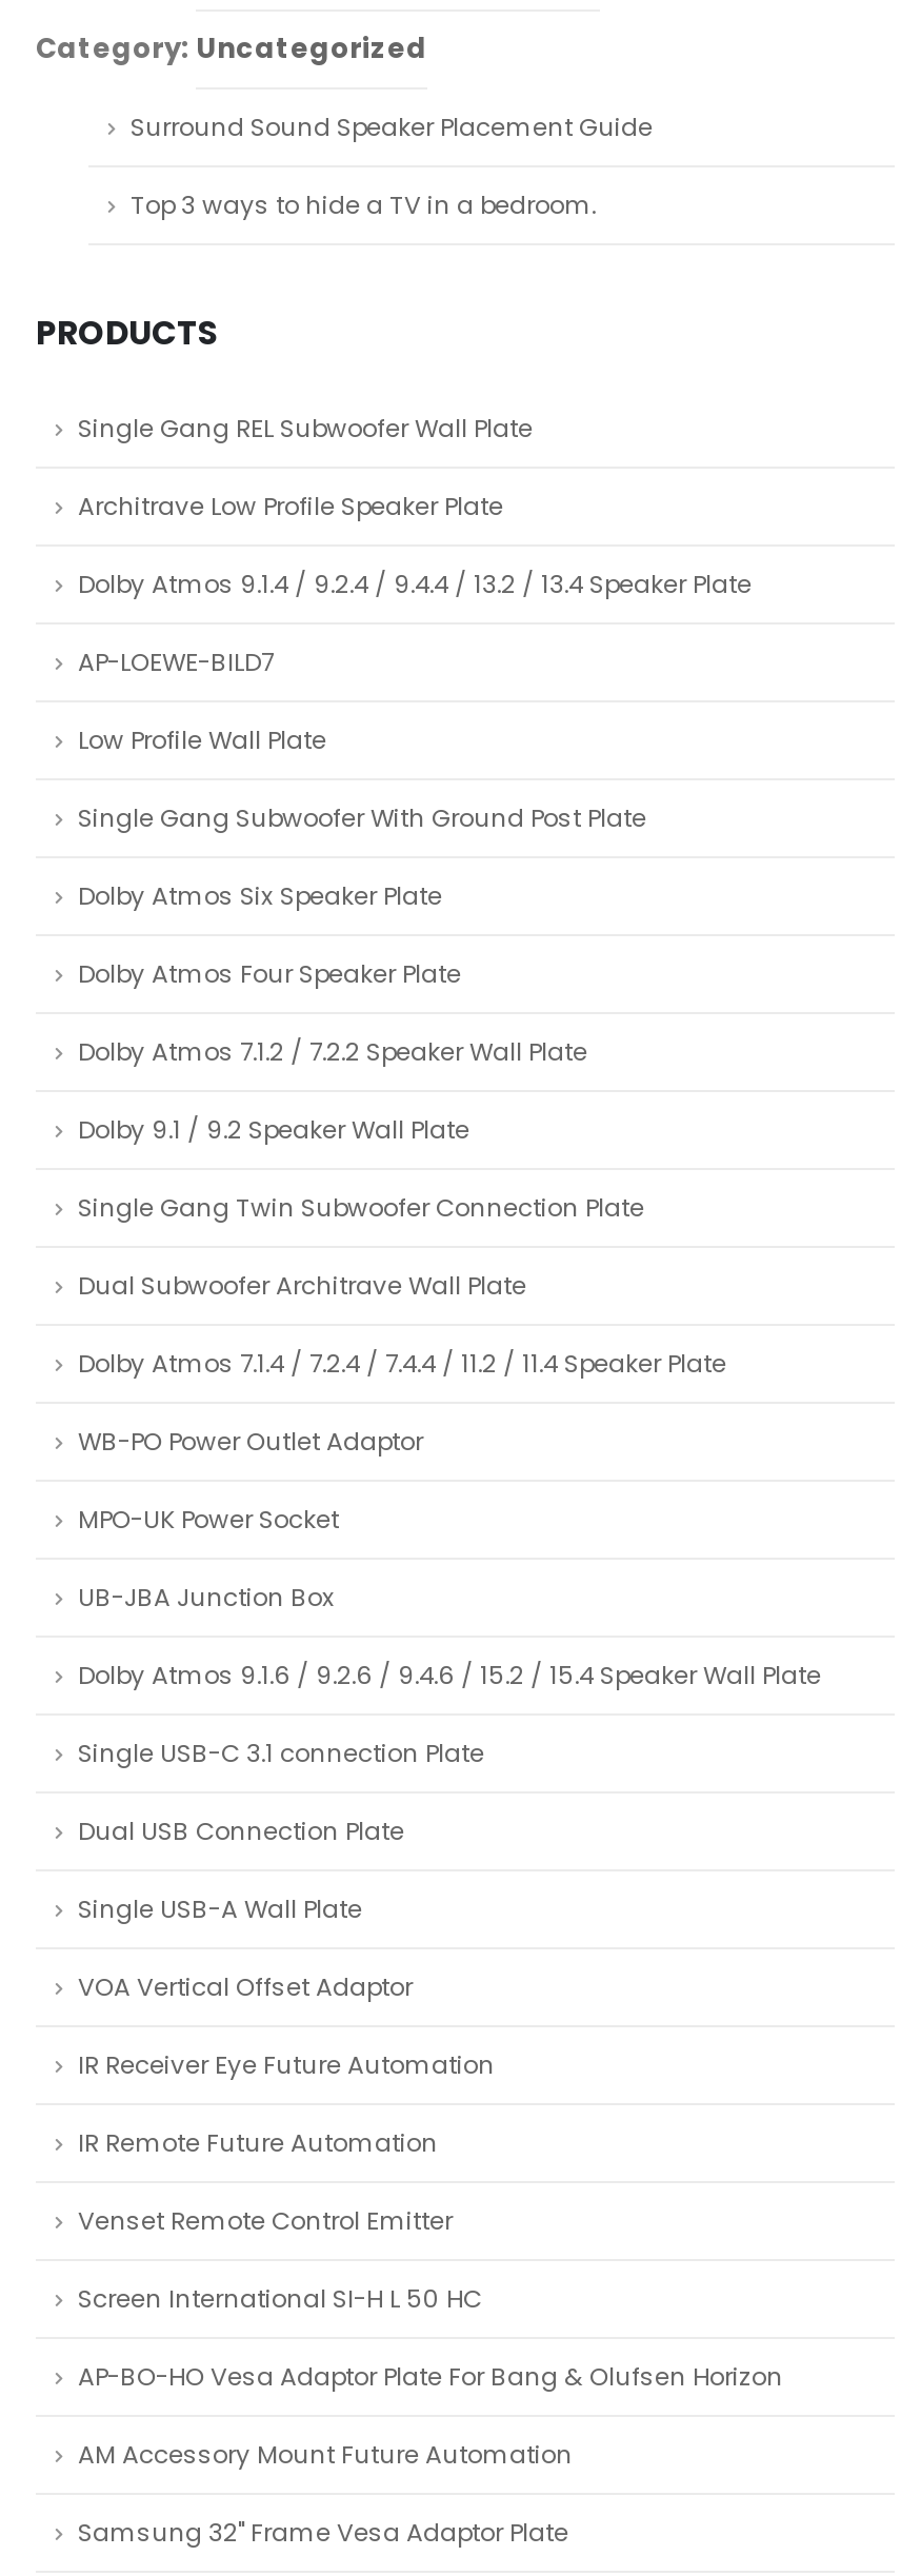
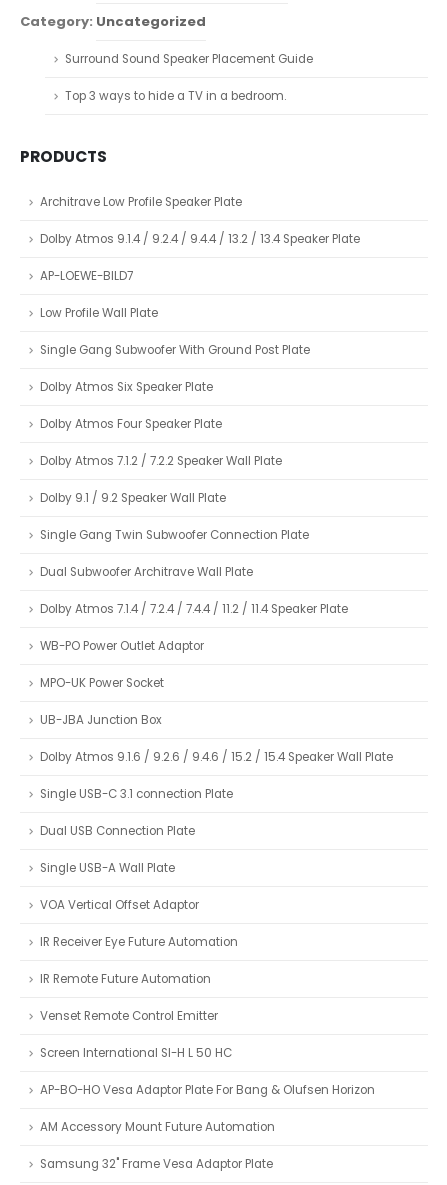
- Single Gang REL Subwoofer Wall Plate
